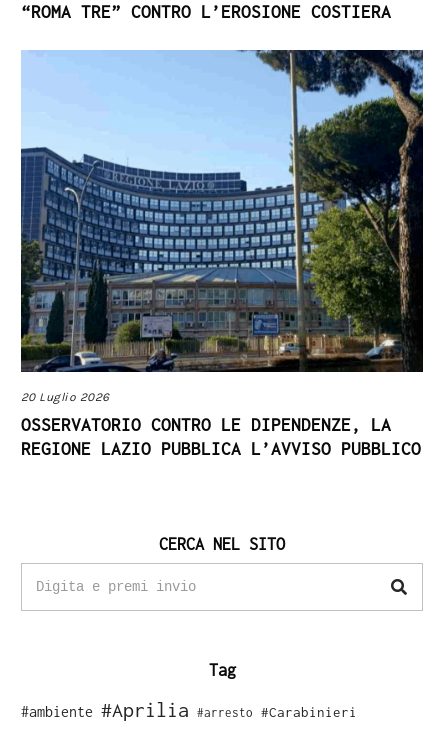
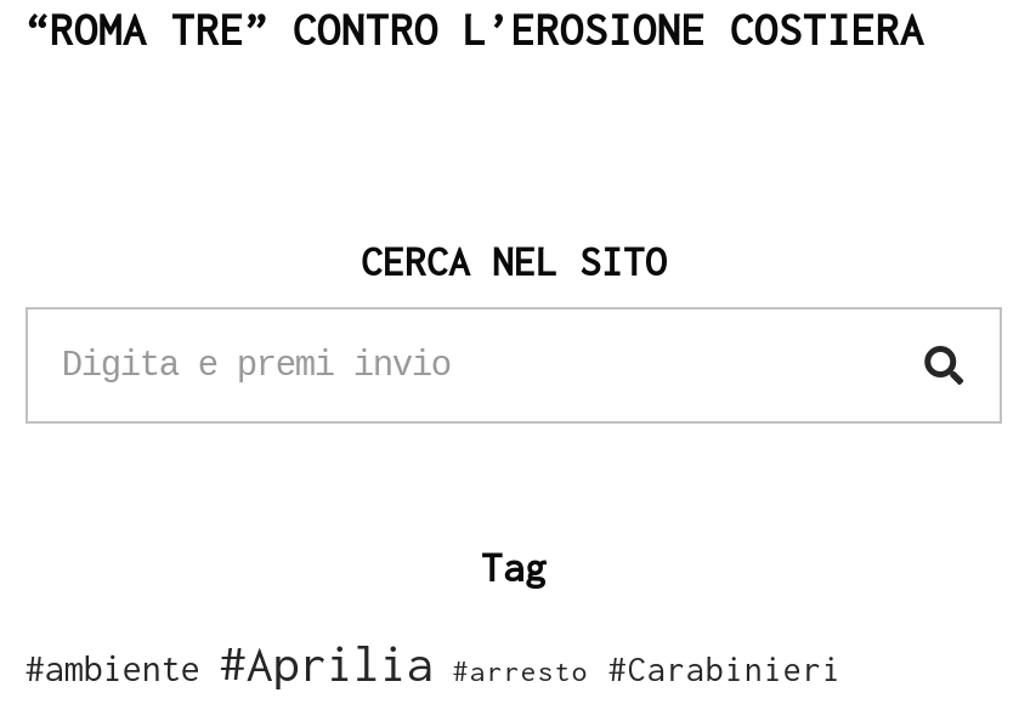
- [image]
- 20 Luglio 2026
- OSSERVATORIO CONTRO LE DIPENDENZE, LA
- REGIONE LAZIO PUBBLICA L’AVVISO PUBBLICO
